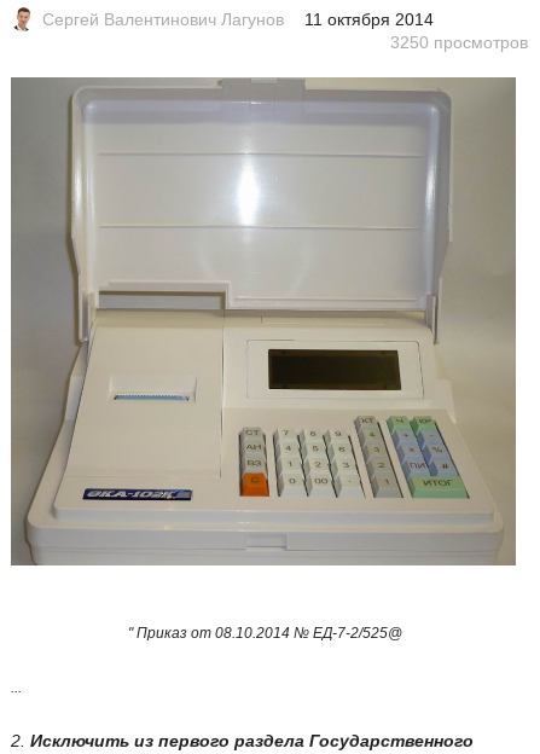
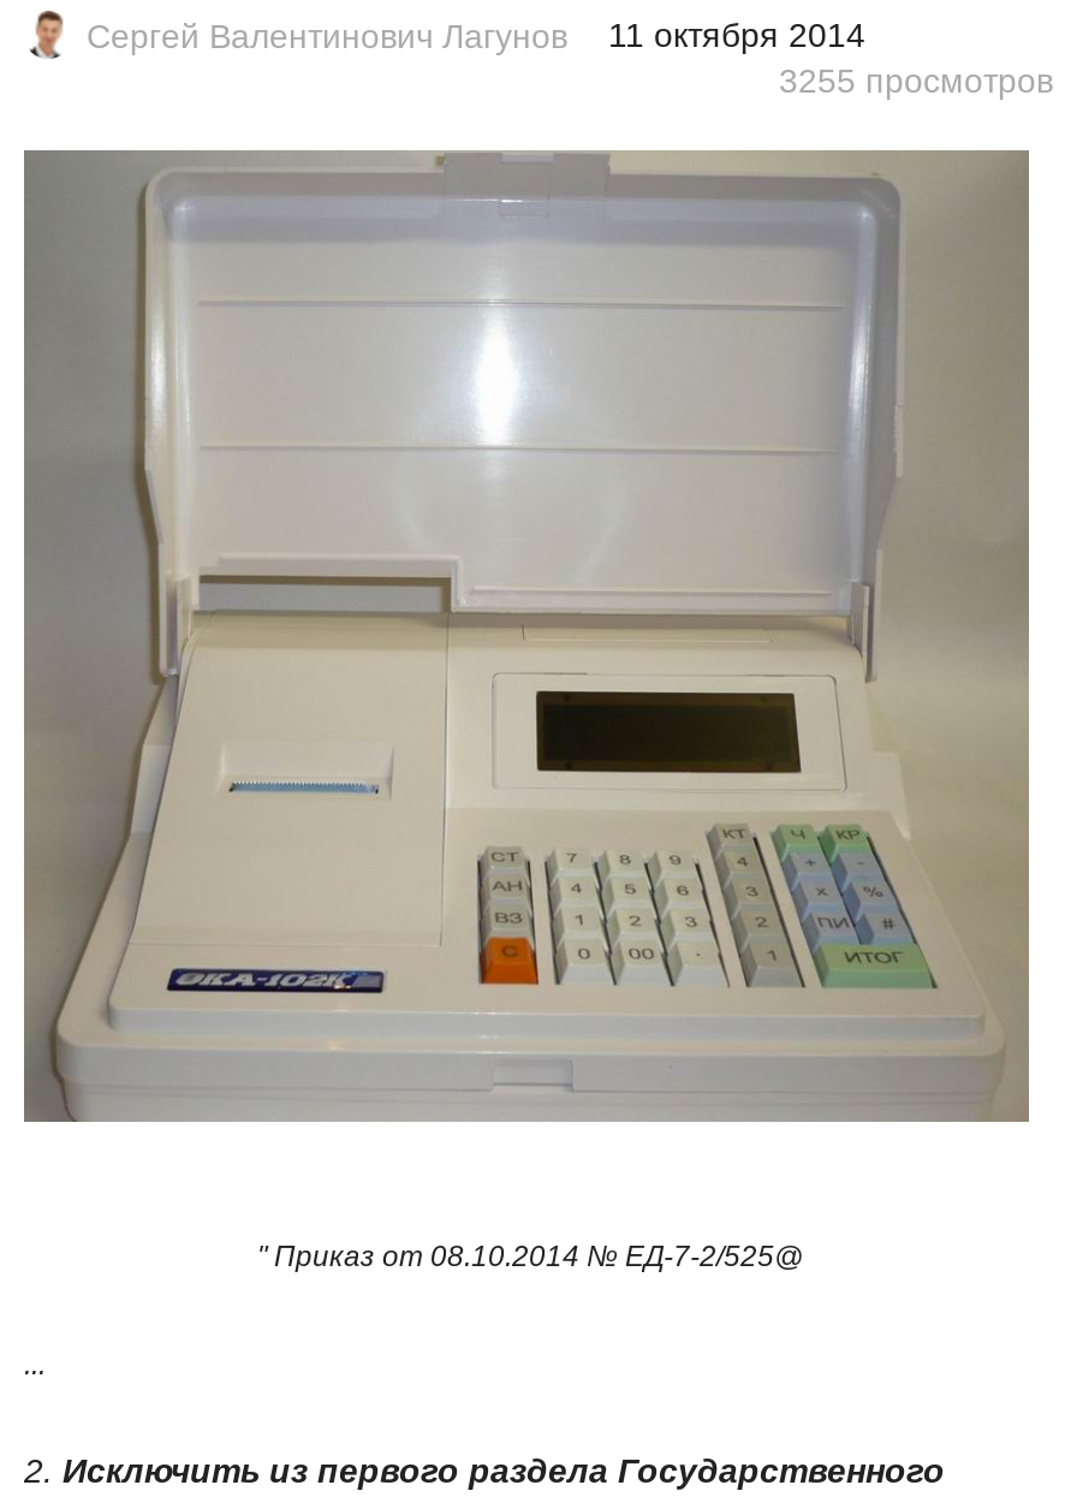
- 3250 просмотров
+ 3255 просмотров
